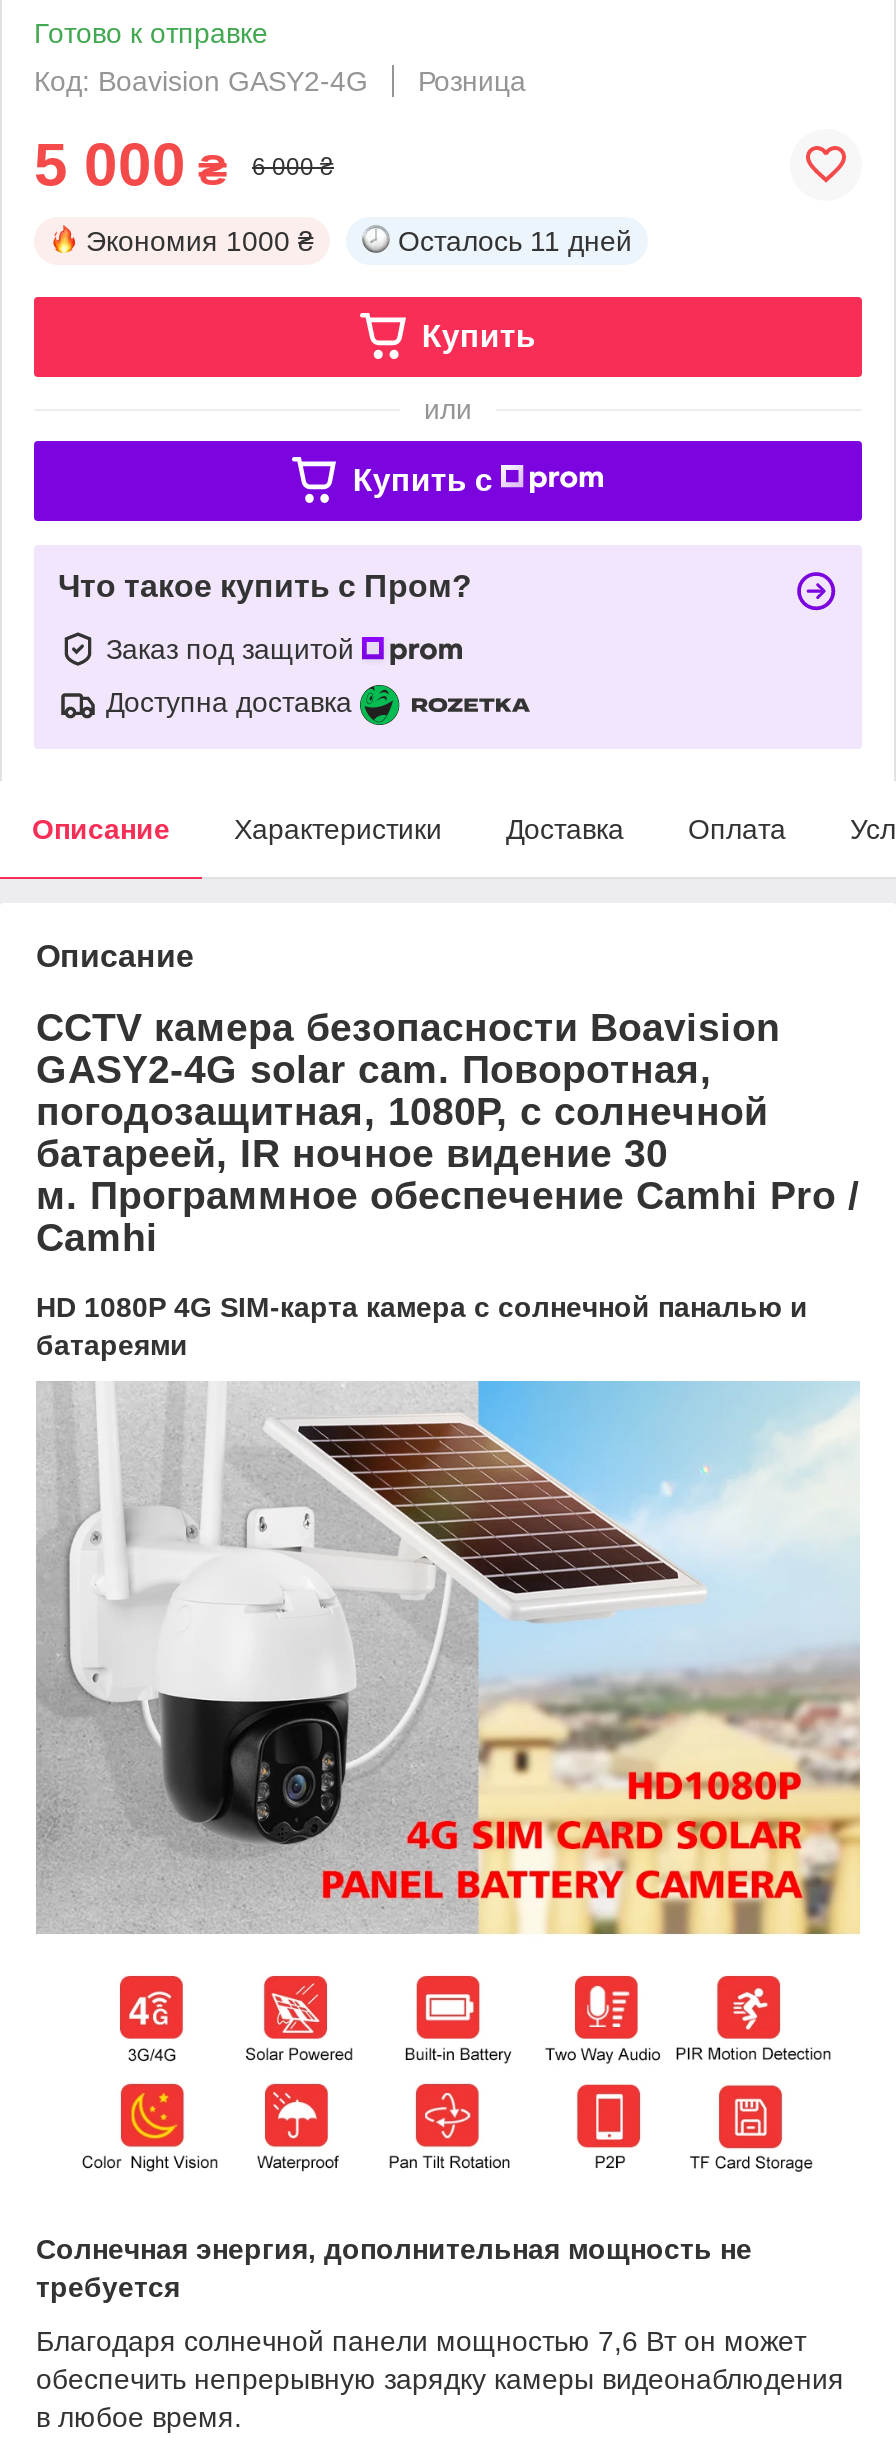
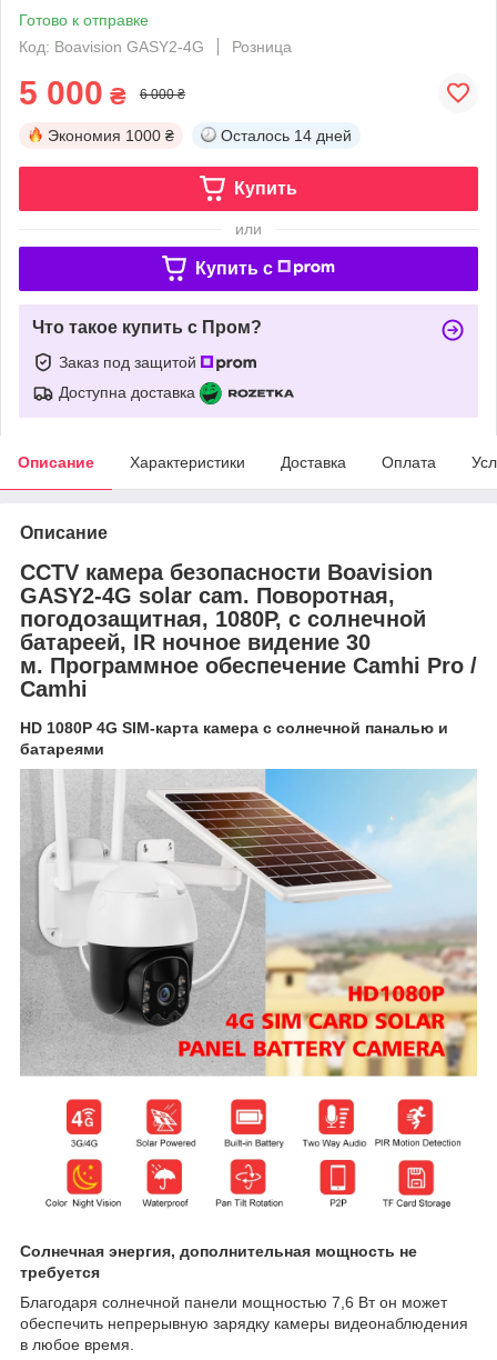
- Осталось 11 дней
+ Осталось 14 дней
